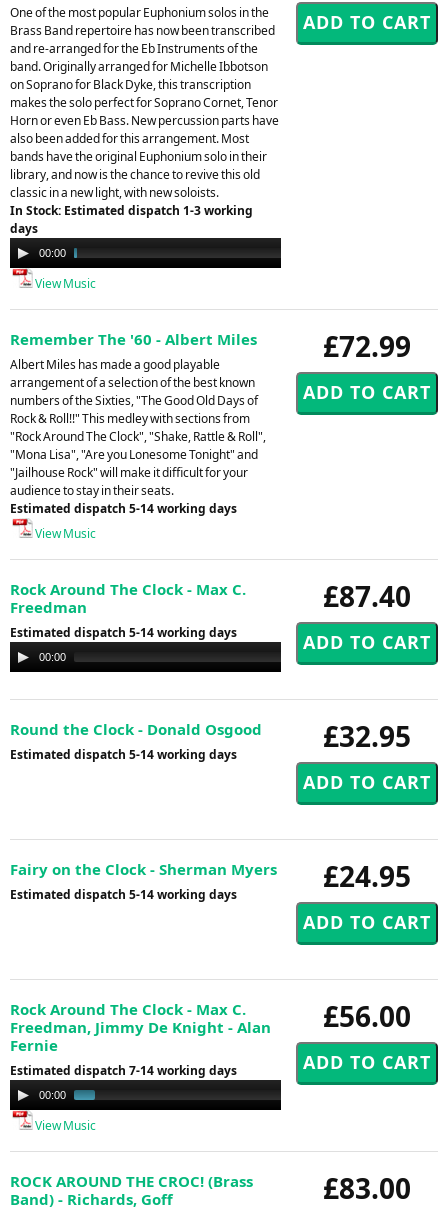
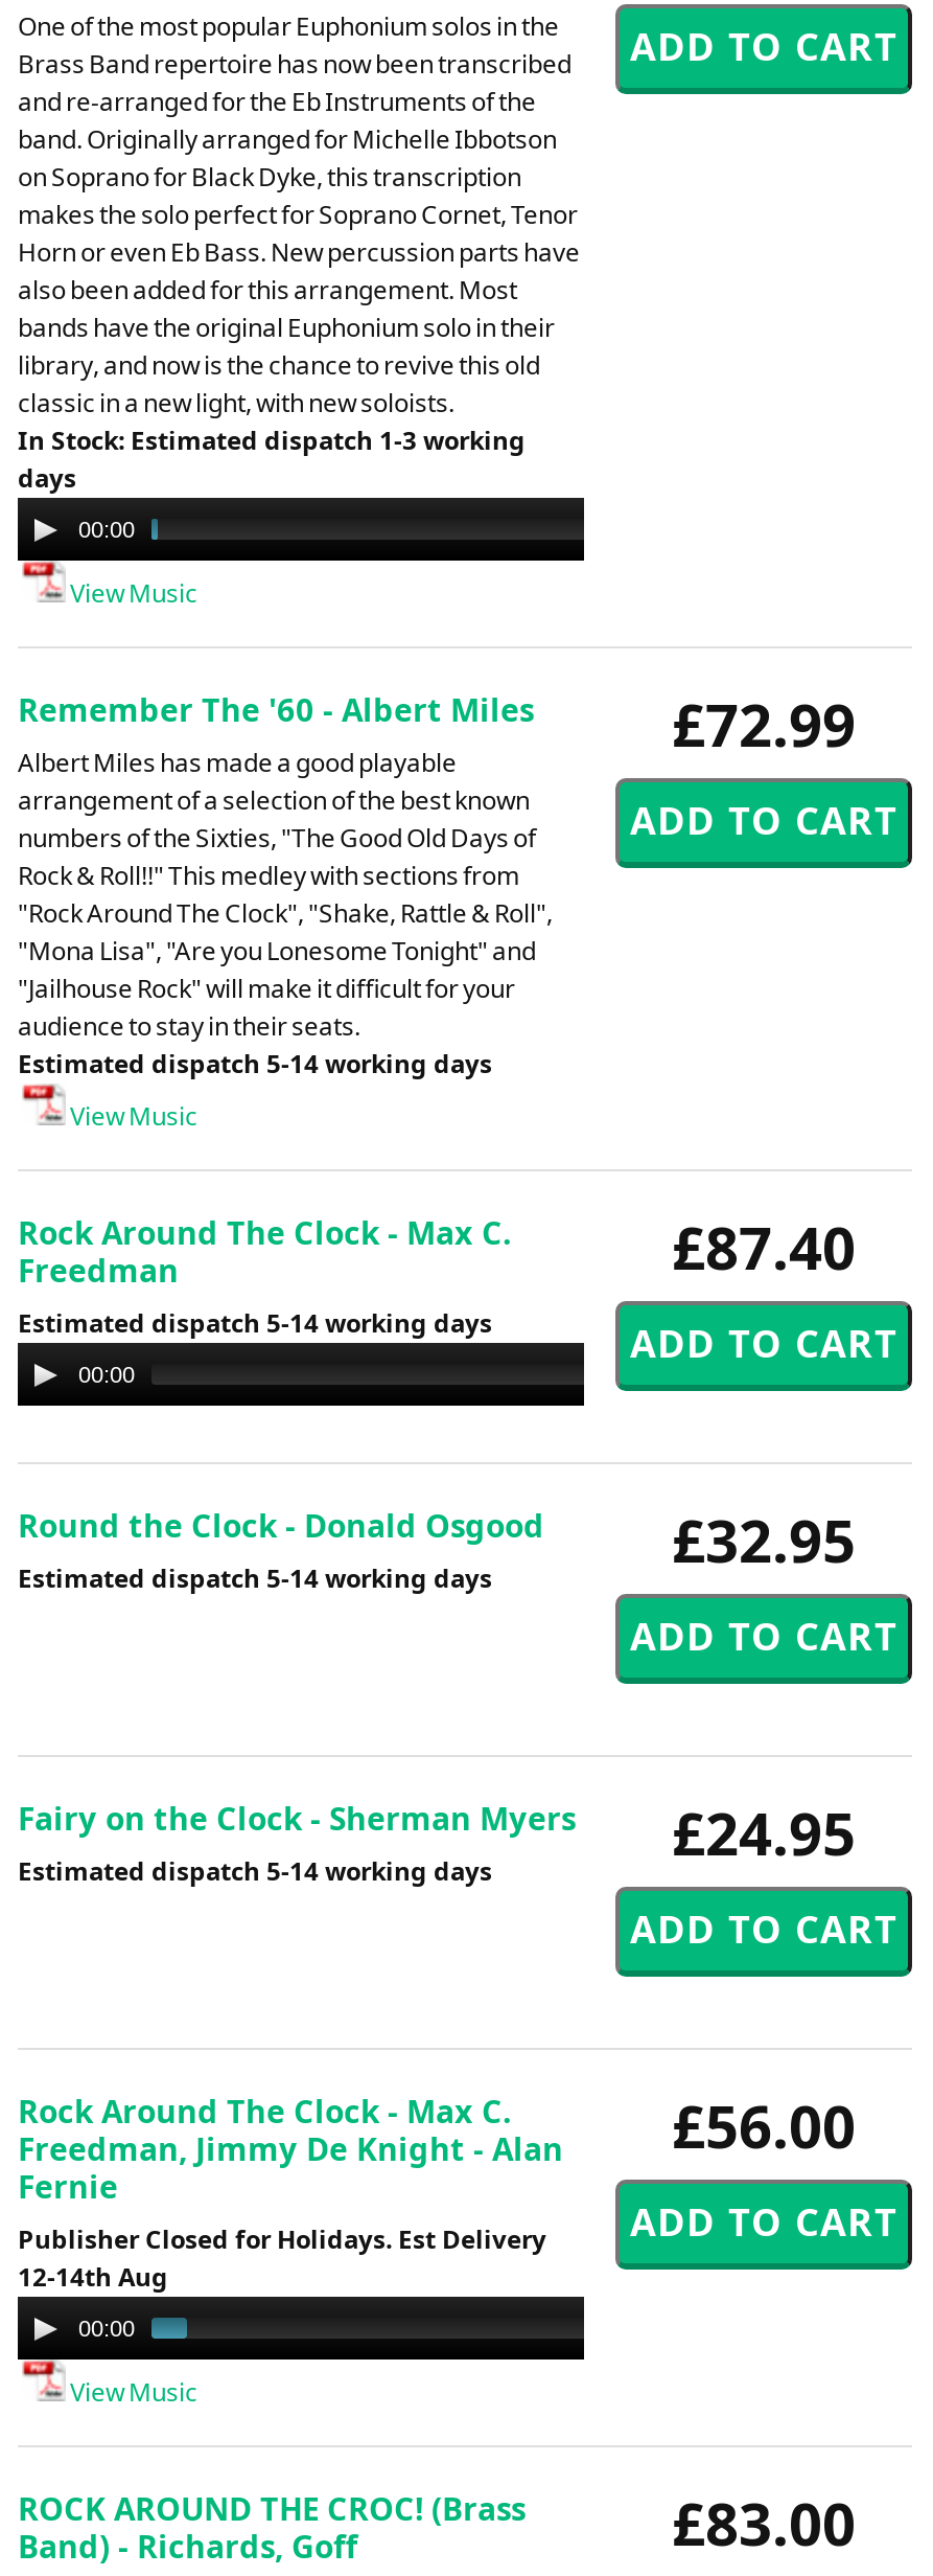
- Estimated dispatch 7-14 working days
+ Publisher Closed for Holidays. Est Delivery
+ 12-14th Aug
